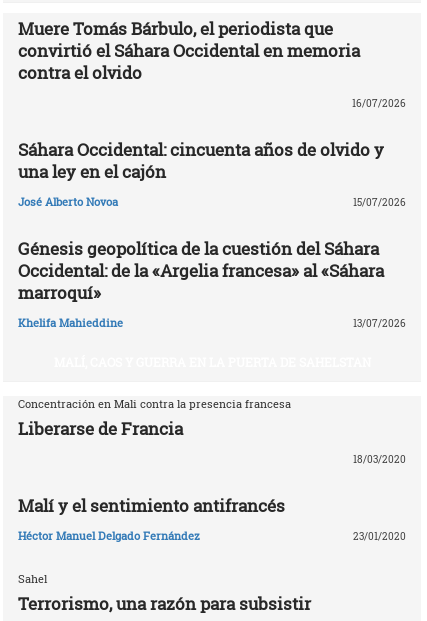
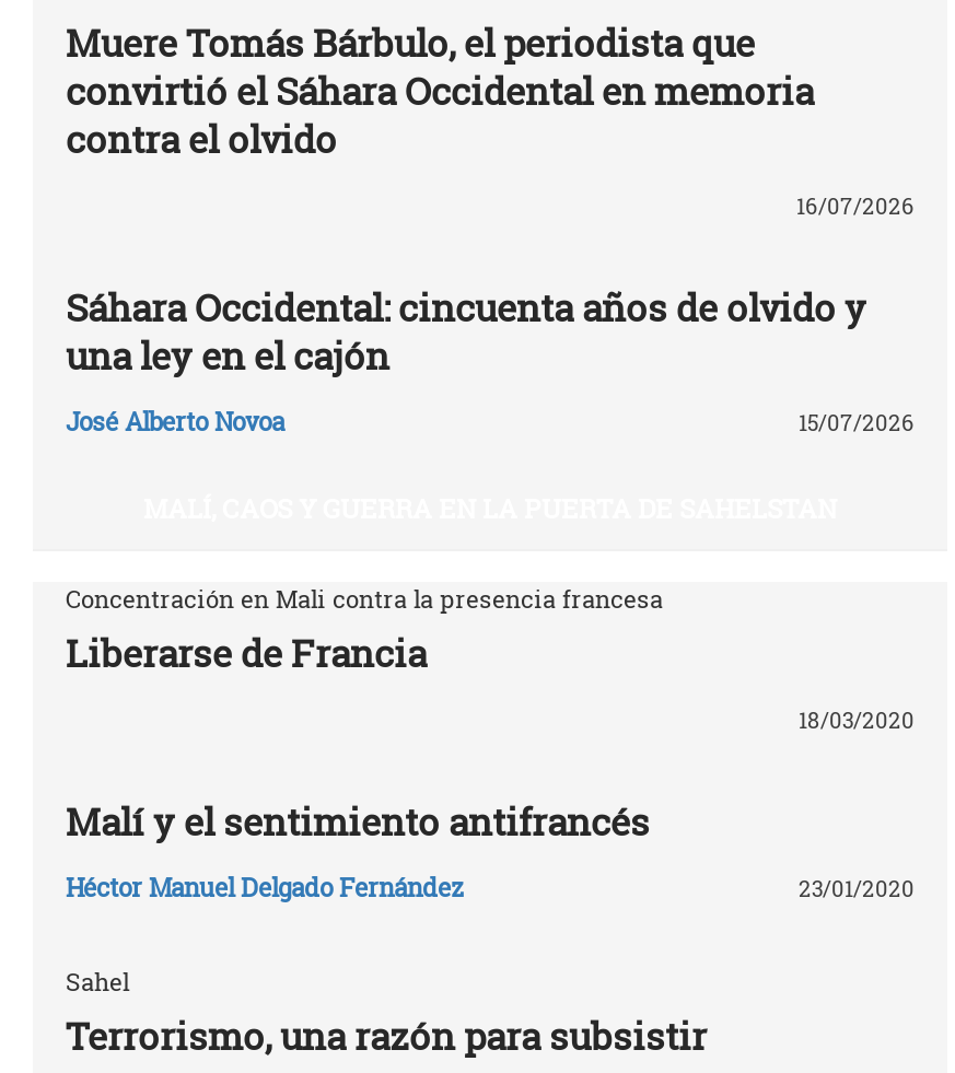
- Génesis geopolítica de la cuestión del Sáhara
- Occidental: de la «Argelia francesa» al «Sáhara
- marroquí»
- Khelifa Mahieddine
- 13/07/2026
